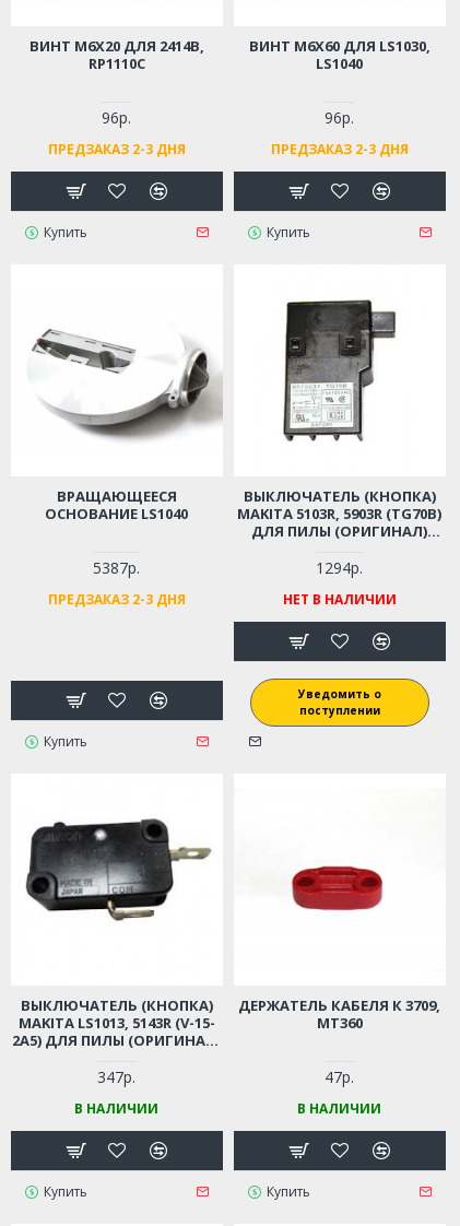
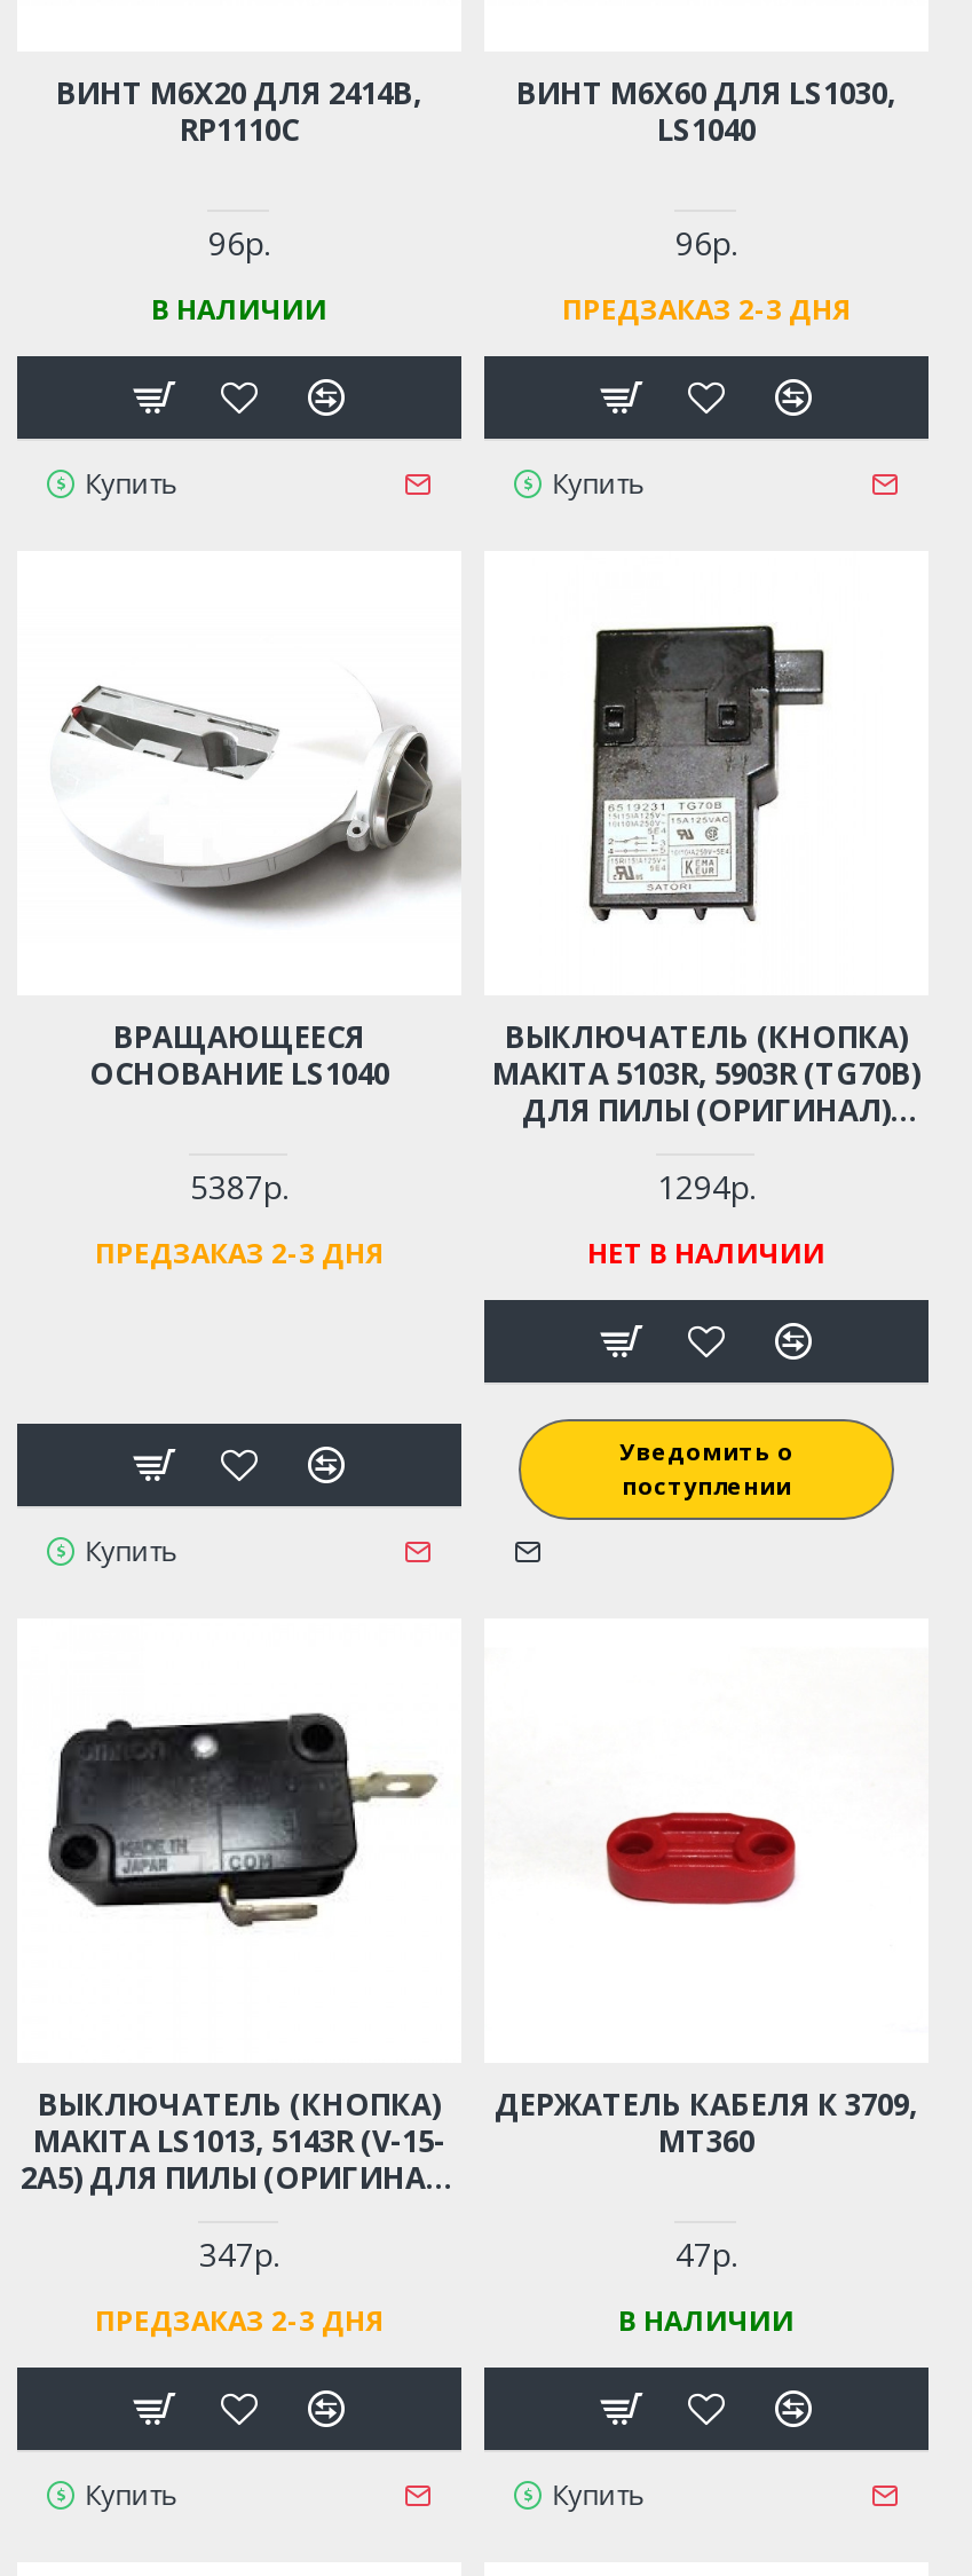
- ПРЕДЗАКАЗ 2-3 ДНЯ
+ В НАЛИЧИИ

- В НАЛИЧИИ
+ ПРЕДЗАКАЗ 2-3 ДНЯ
